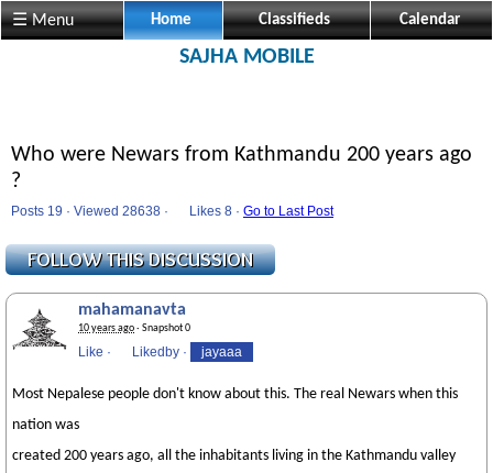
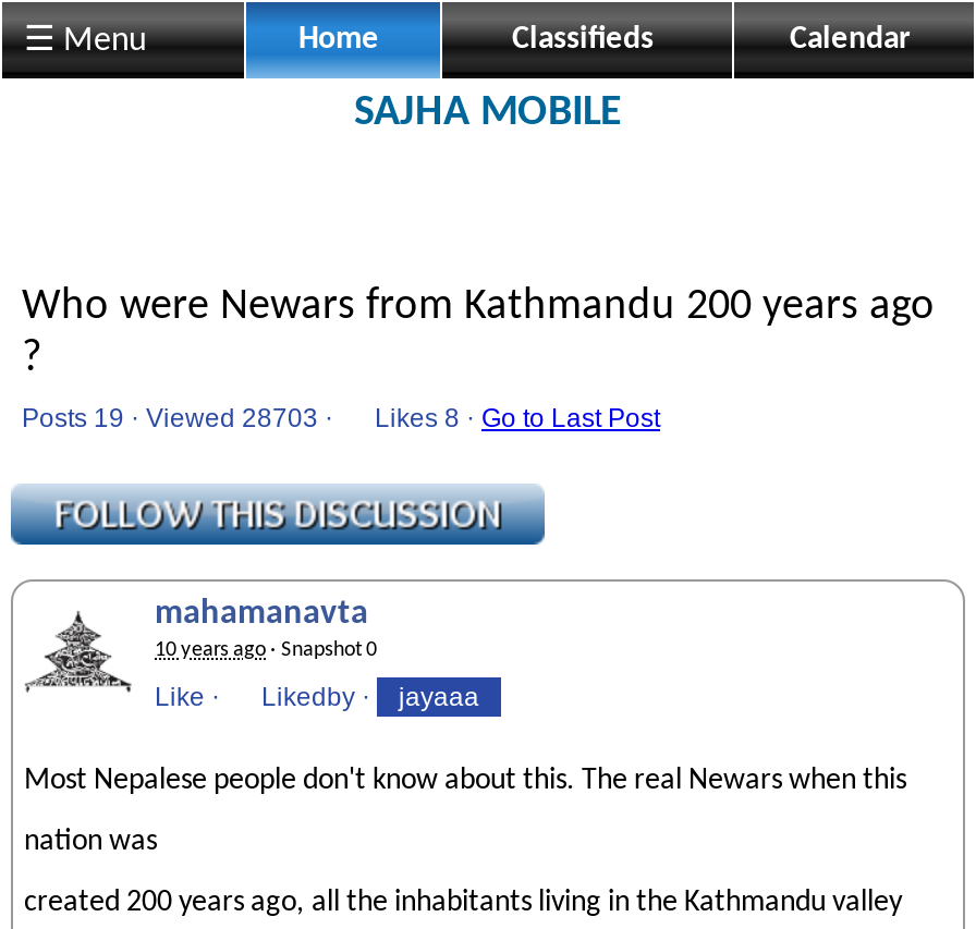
- Posts 19 · Viewed 28638 · Likes 8 · Go to Last Post
+ Posts 19 · Viewed 28703 · Likes 8 · Go to Last Post
